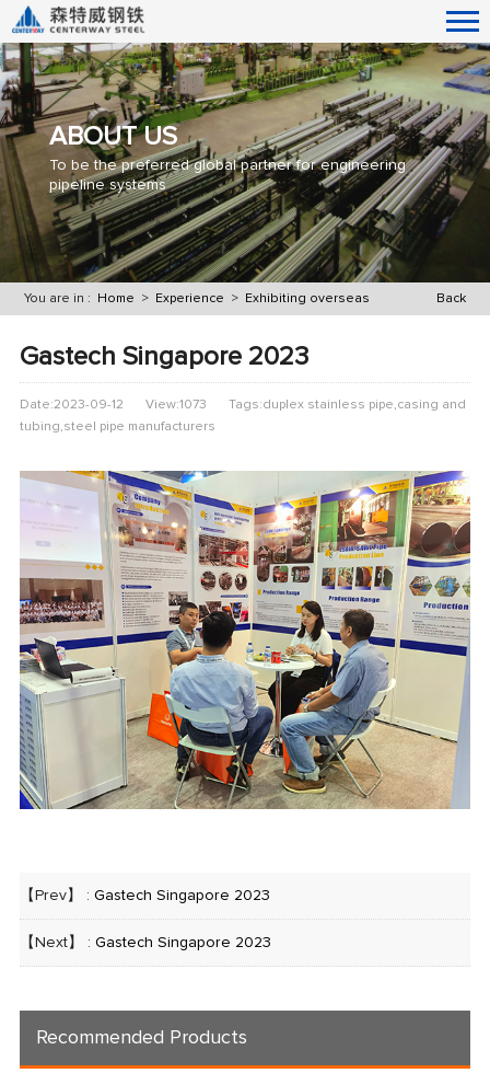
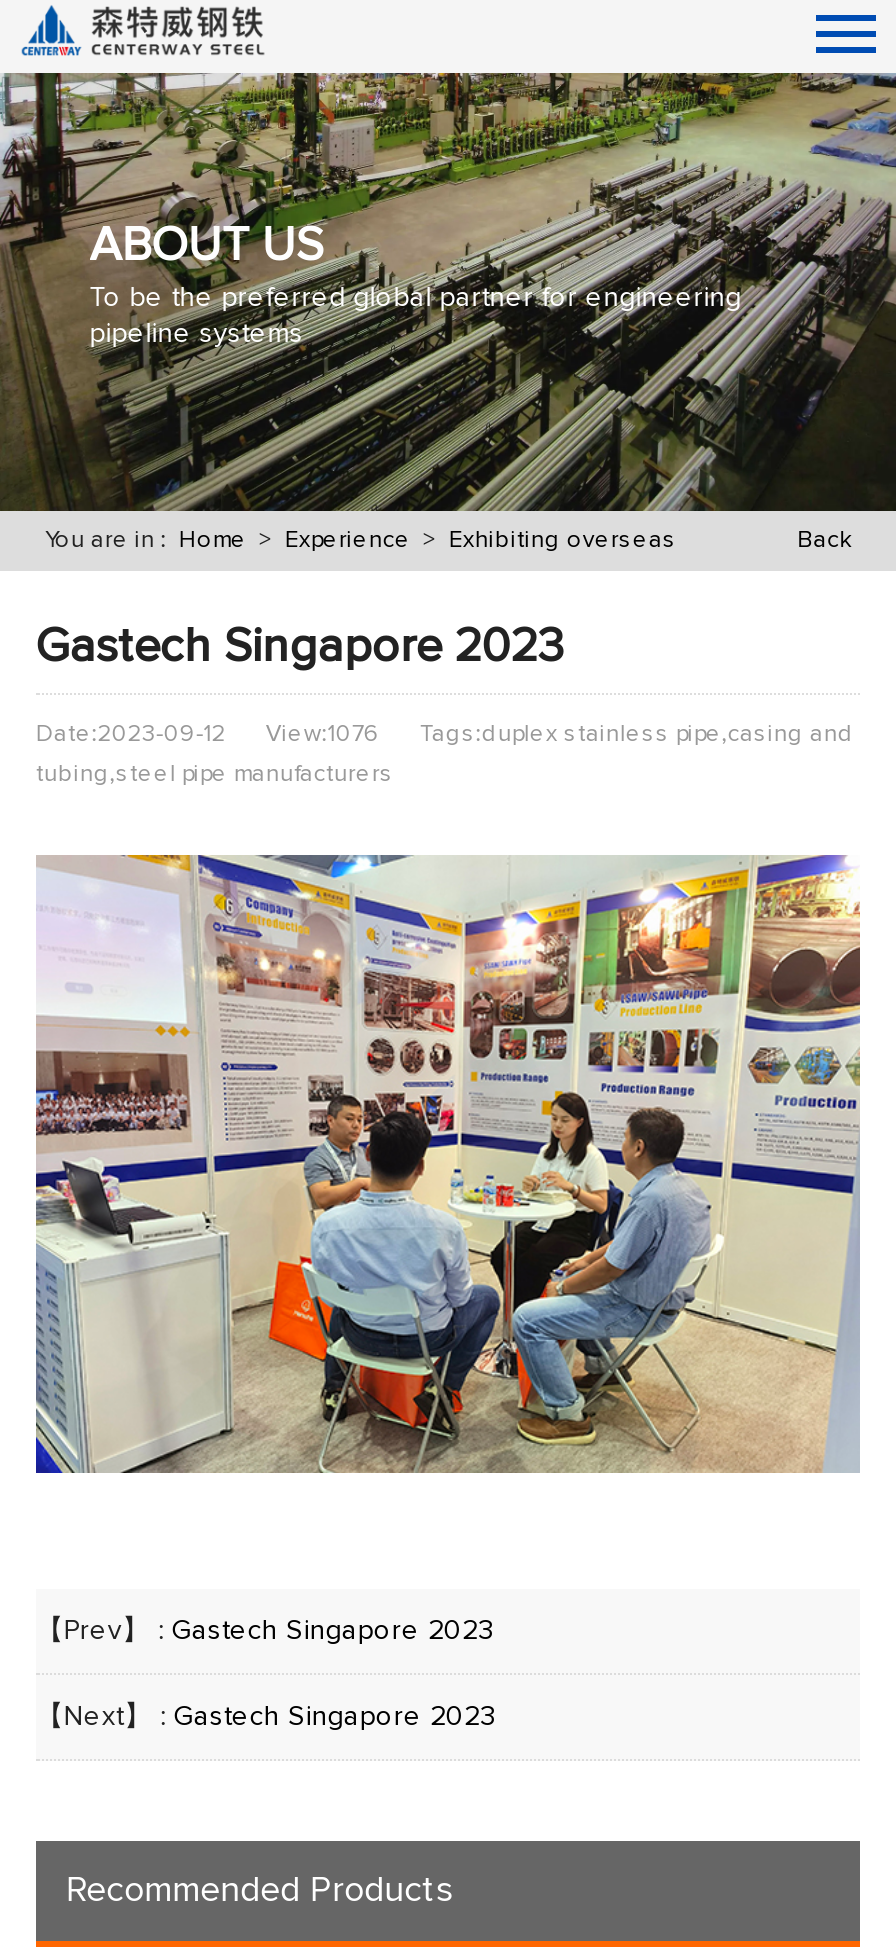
- Date:2023-09-12 View:1073 Tags:duplex stainless pipe,casing and
+ Date:2023-09-12 View:1076 Tags:duplex stainless pipe,casing and
